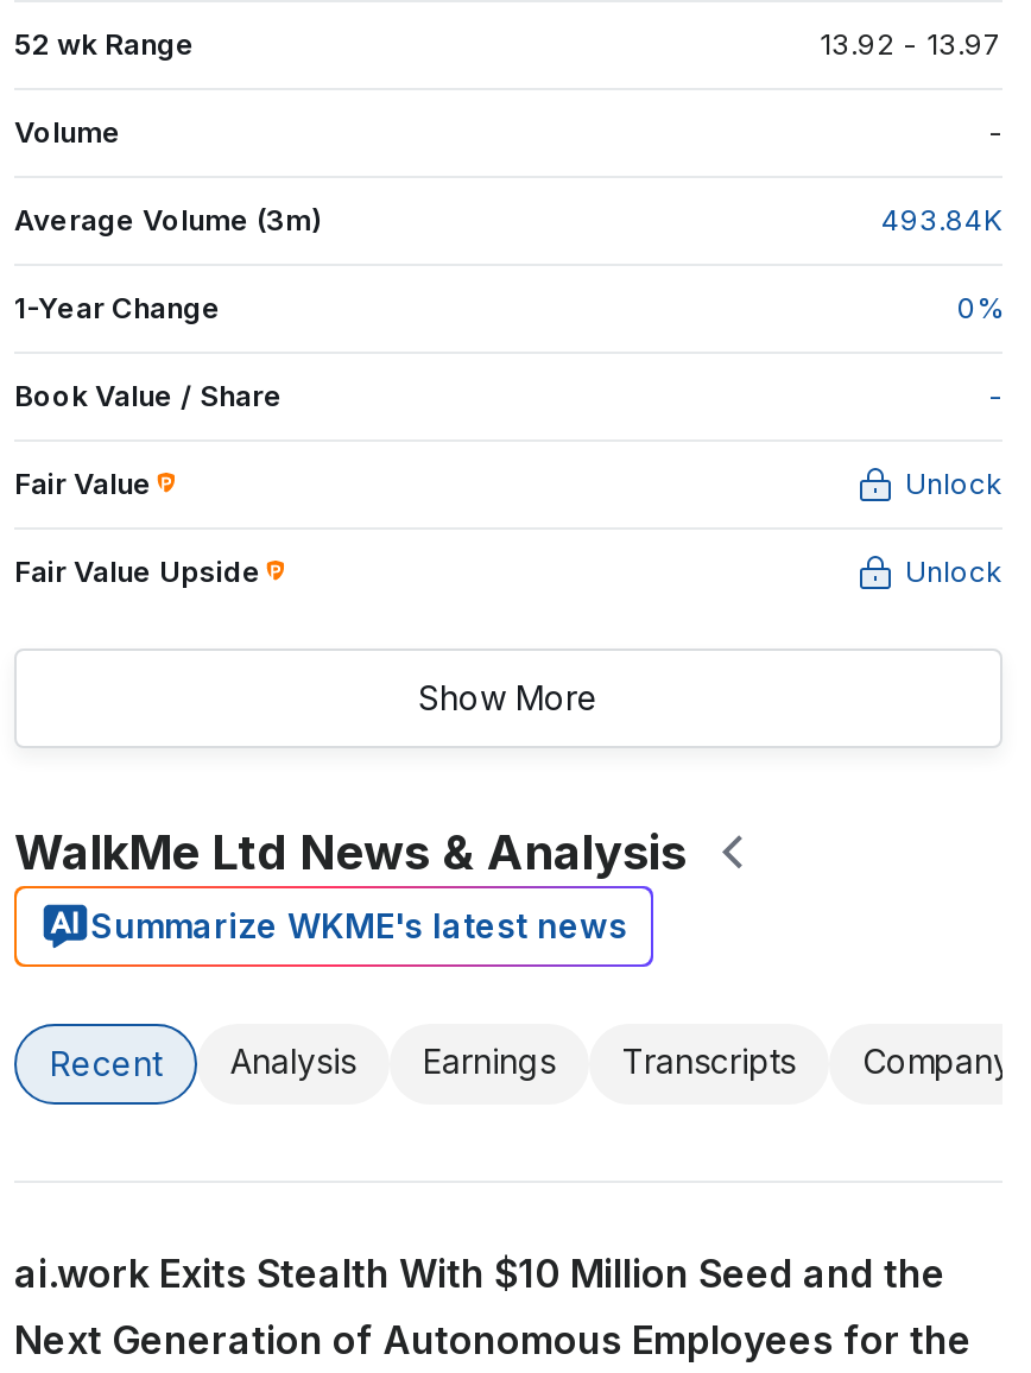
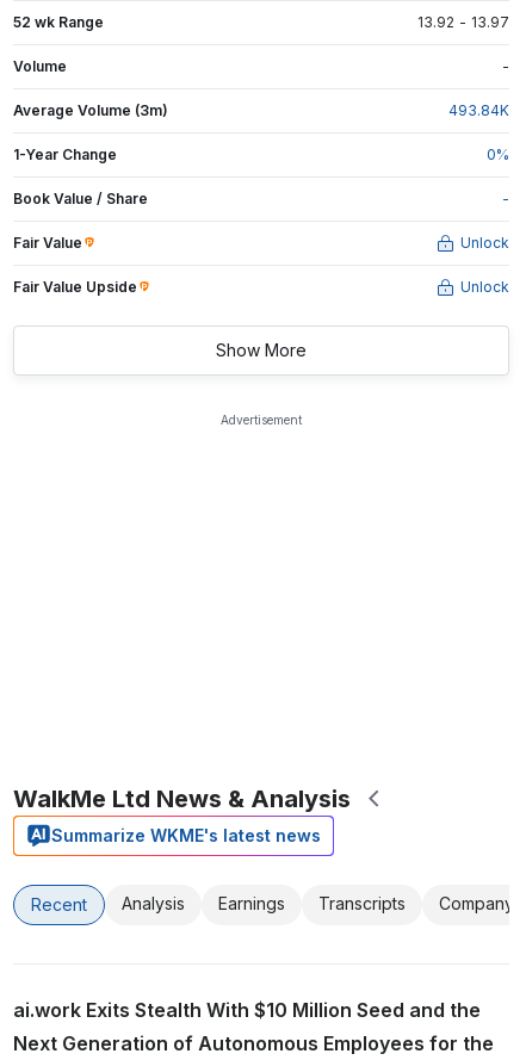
+ Advertisement
